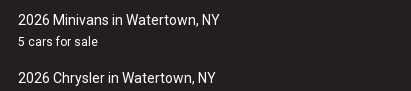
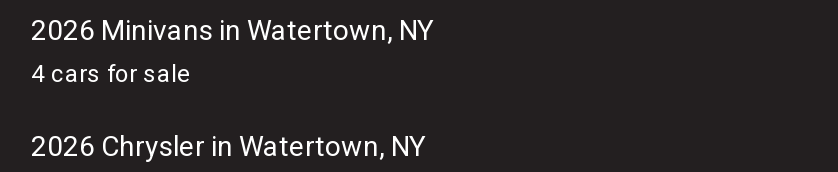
- 5 cars for sale
+ 4 cars for sale
